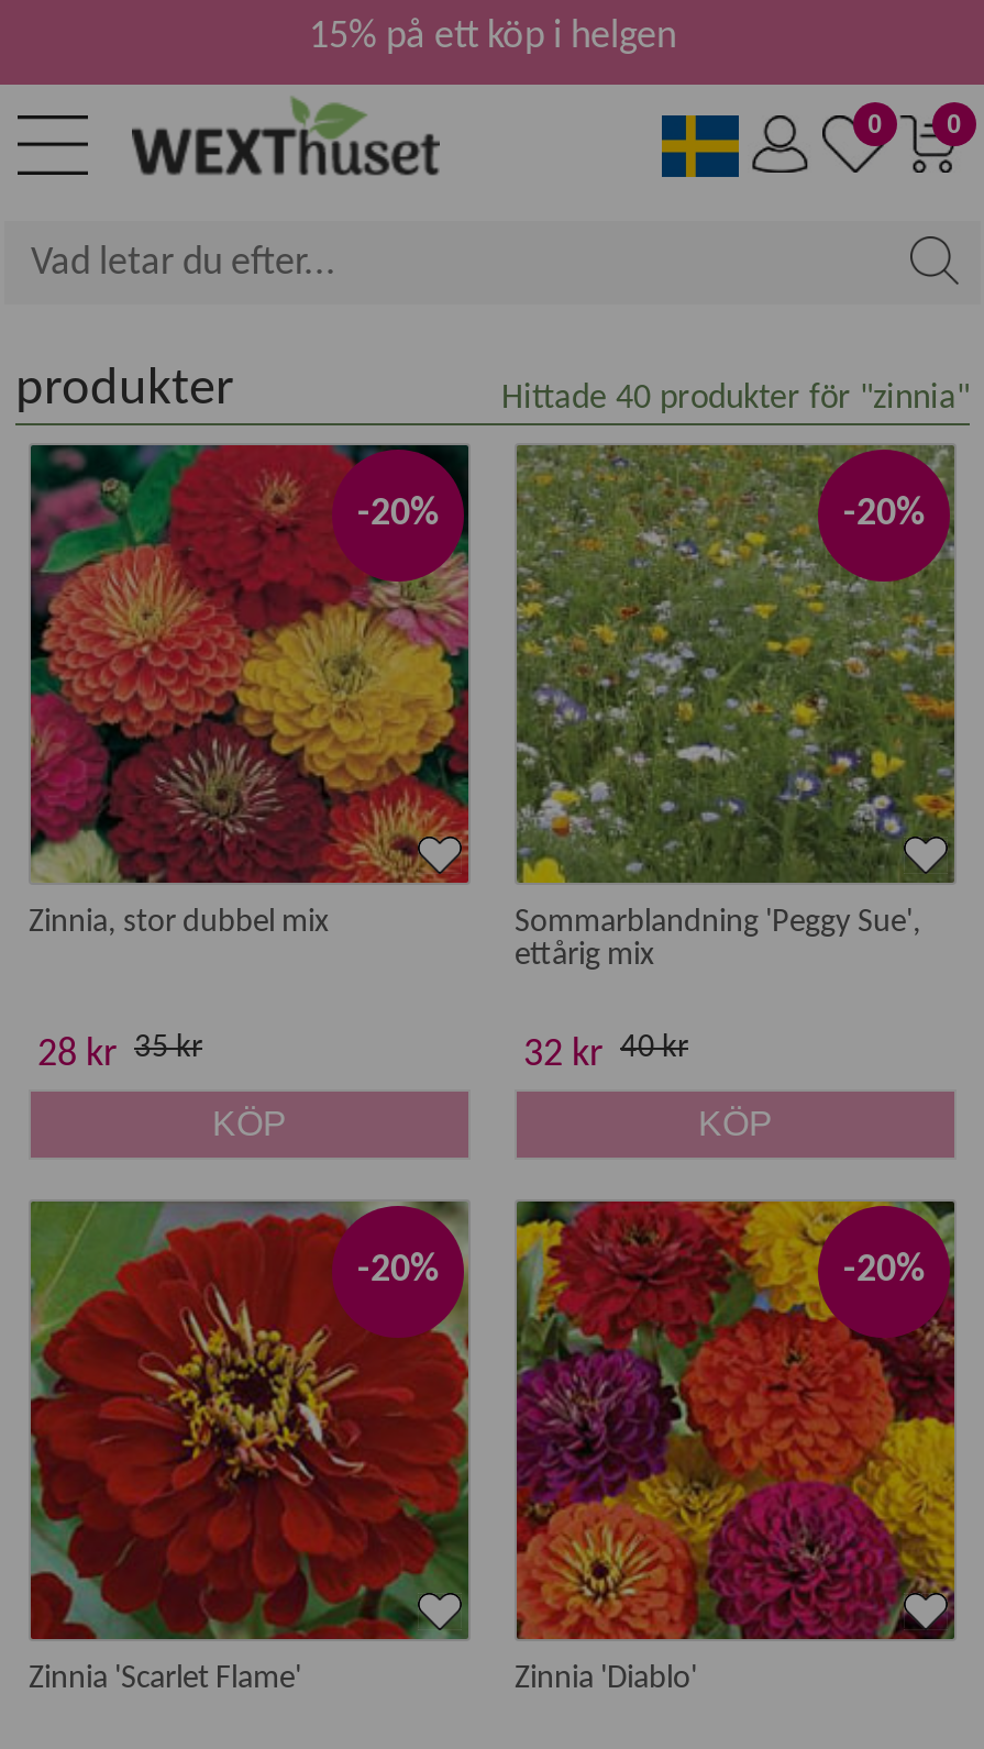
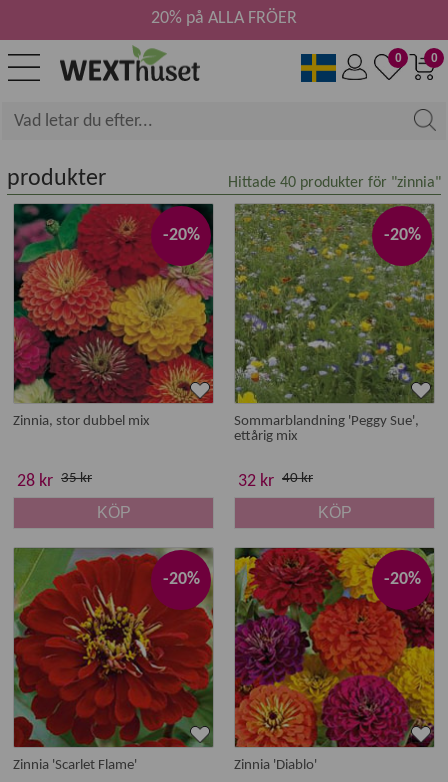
- 15% på ett köp i helgen
+ 20% på ALLA FRÖER
